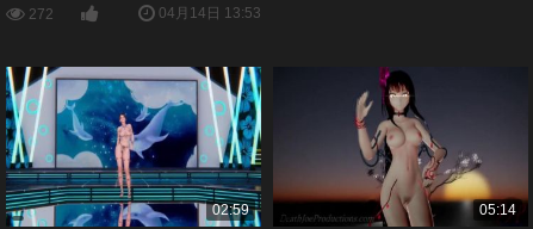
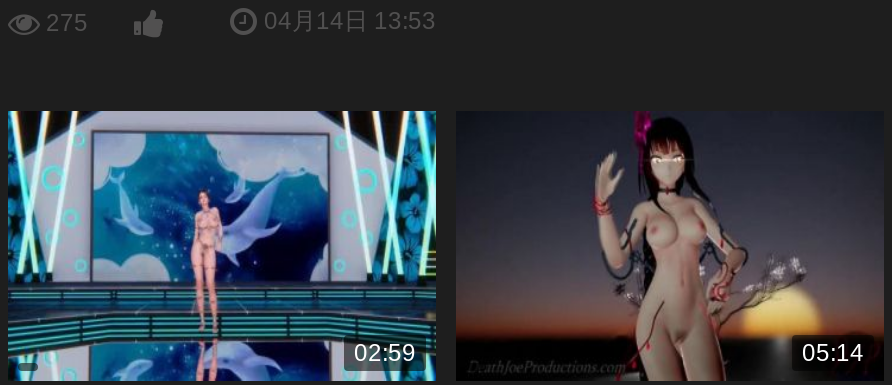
- 272
+ 275
